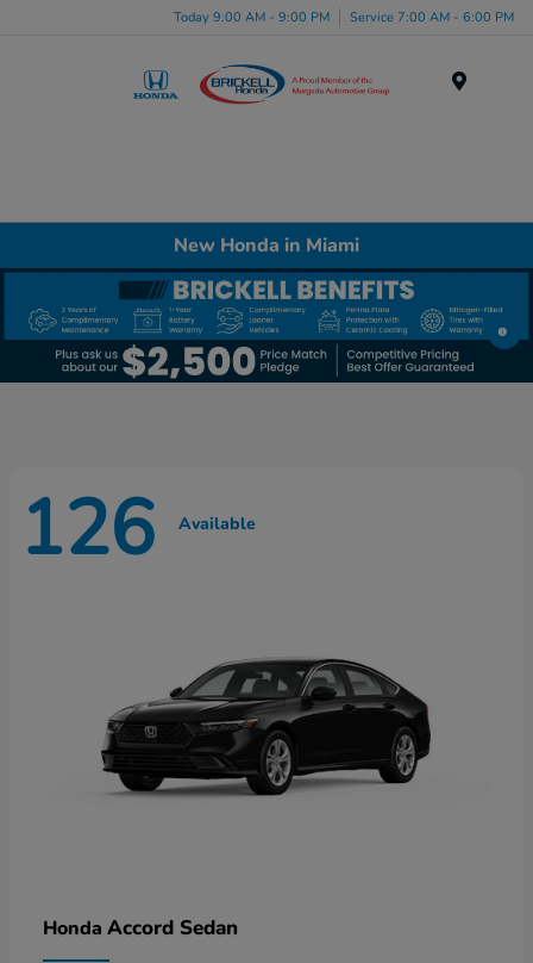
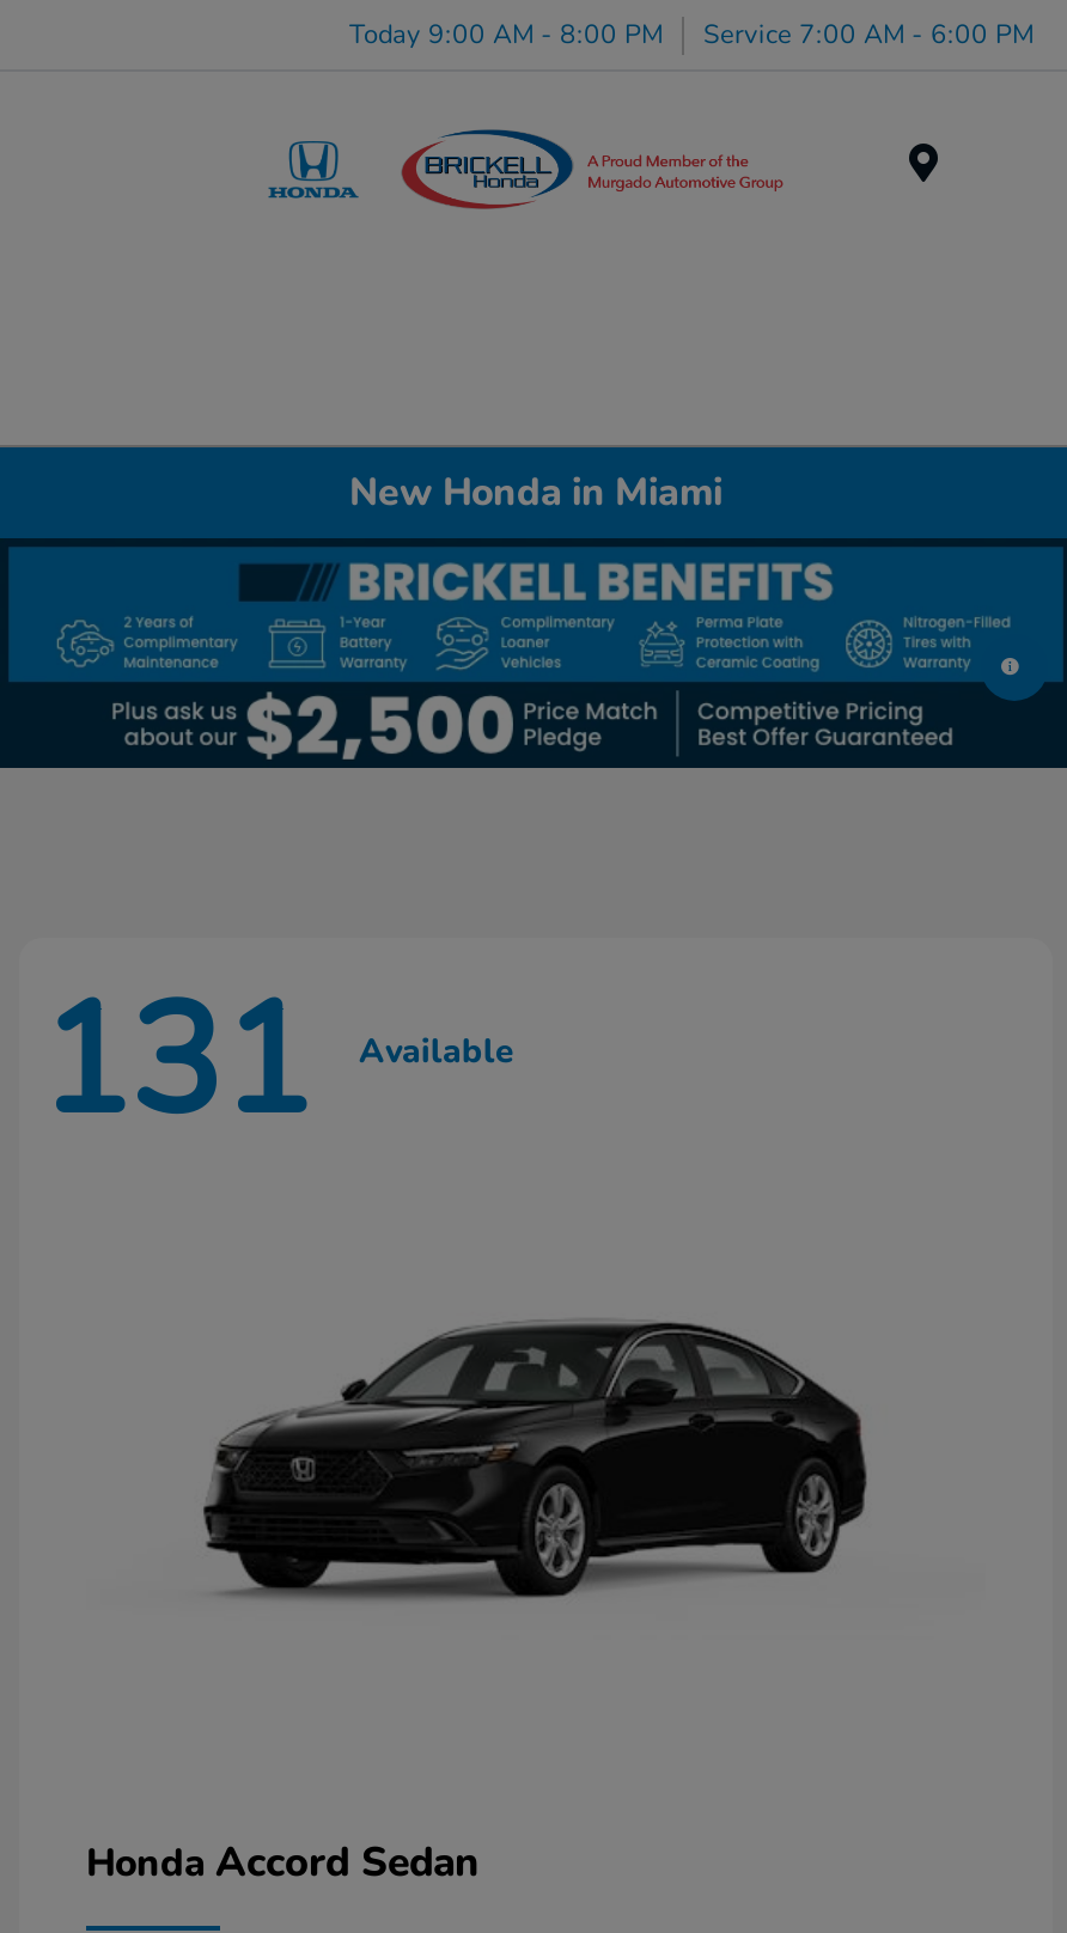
- Today 9:00 AM - 9:00 PM Service 7:00 AM - 6:00 PM
+ Today 9:00 AM - 8:00 PM Service 7:00 AM - 6:00 PM

- 126 Available
+ 131 Available
